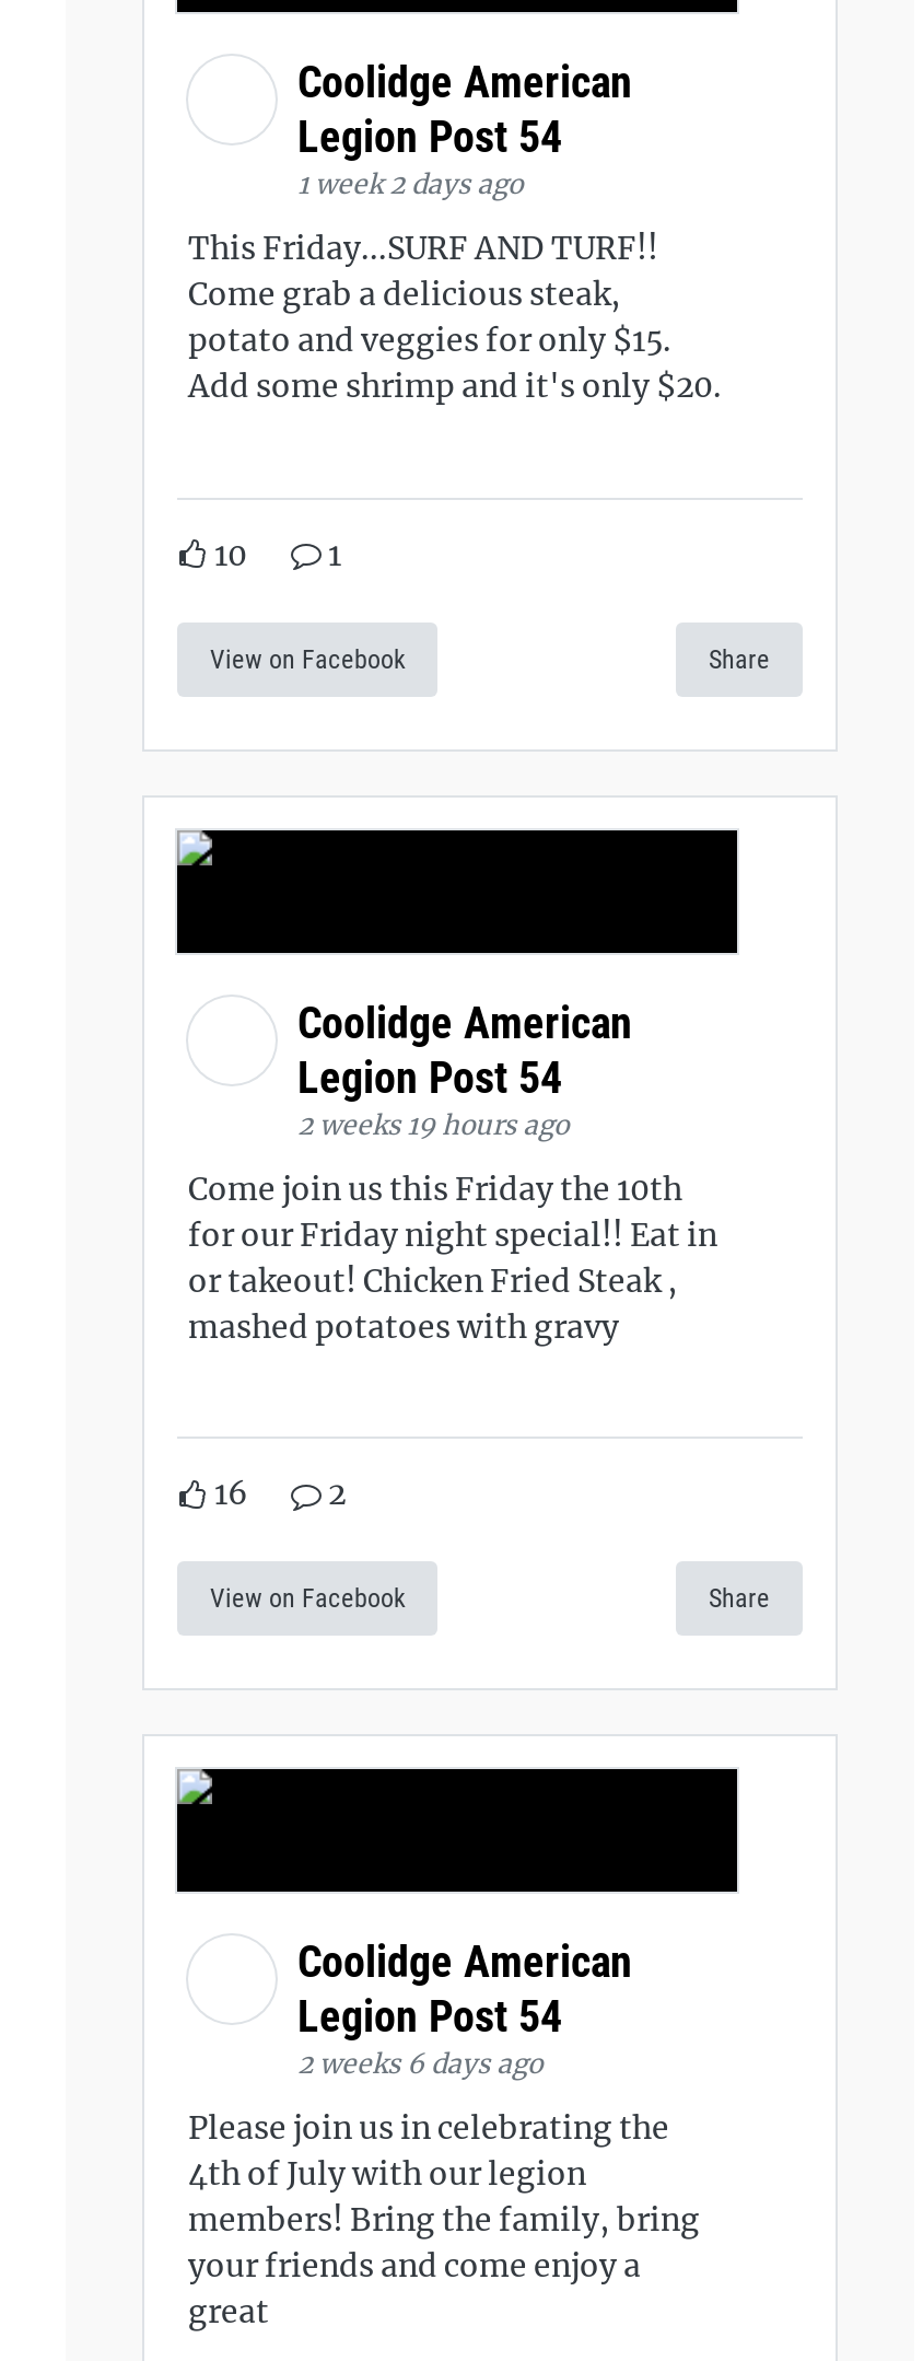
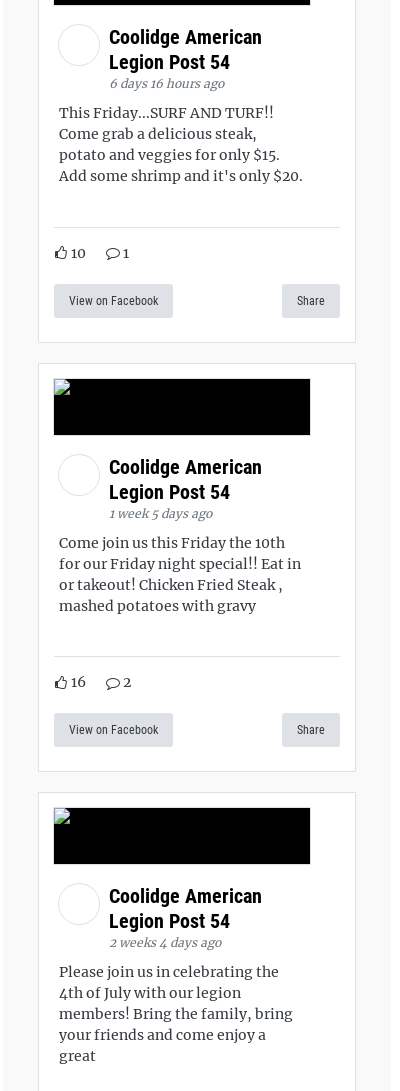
- 1 week 2 days ago
+ 6 days 16 hours ago

- 2 weeks 19 hours ago
+ 1 week 5 days ago

- 2 weeks 6 days ago
+ 2 weeks 4 days ago
